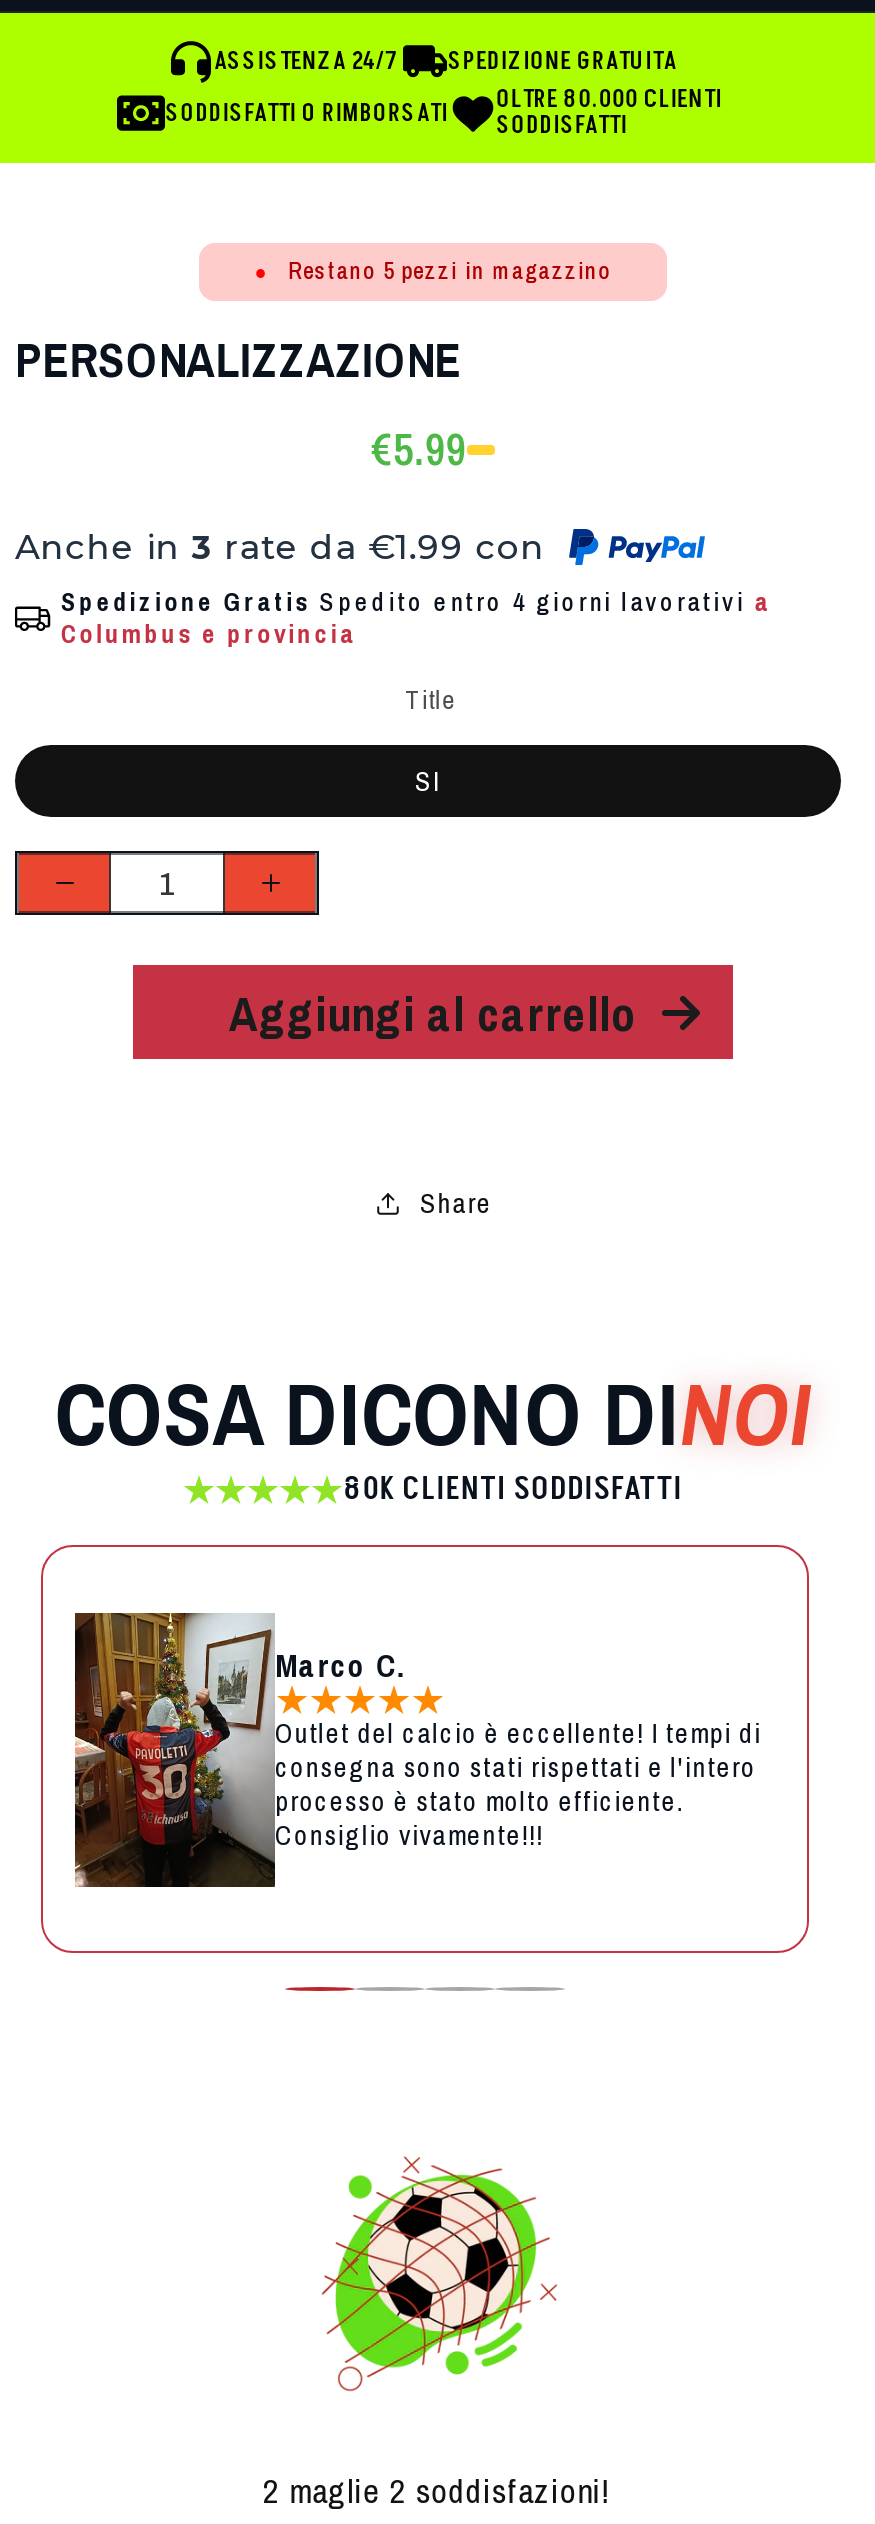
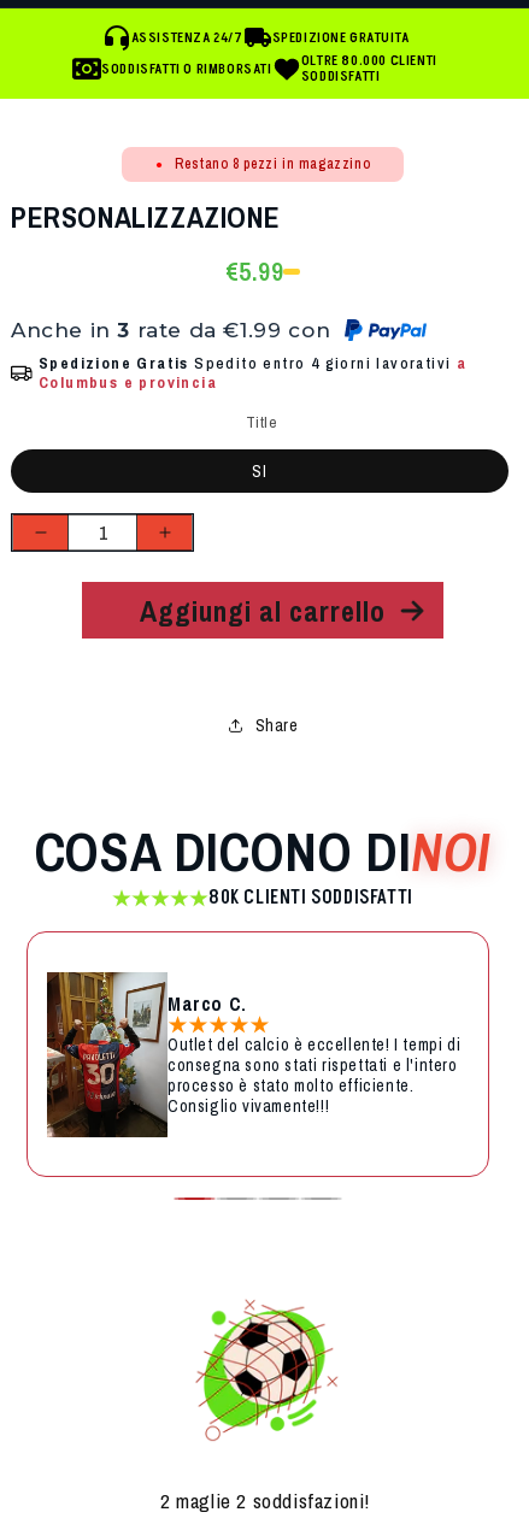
- Restano 5 pezzi in magazzino
+ Restano 8 pezzi in magazzino
